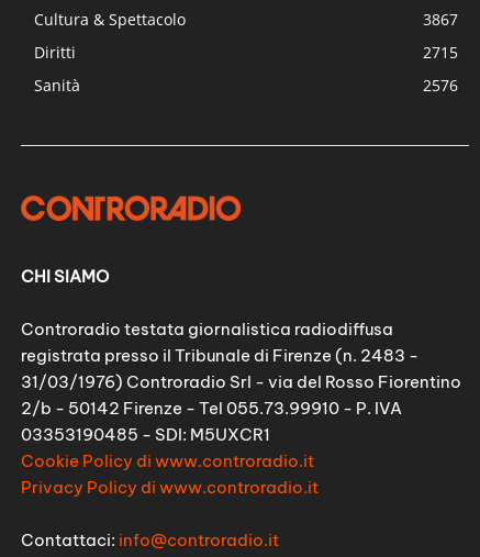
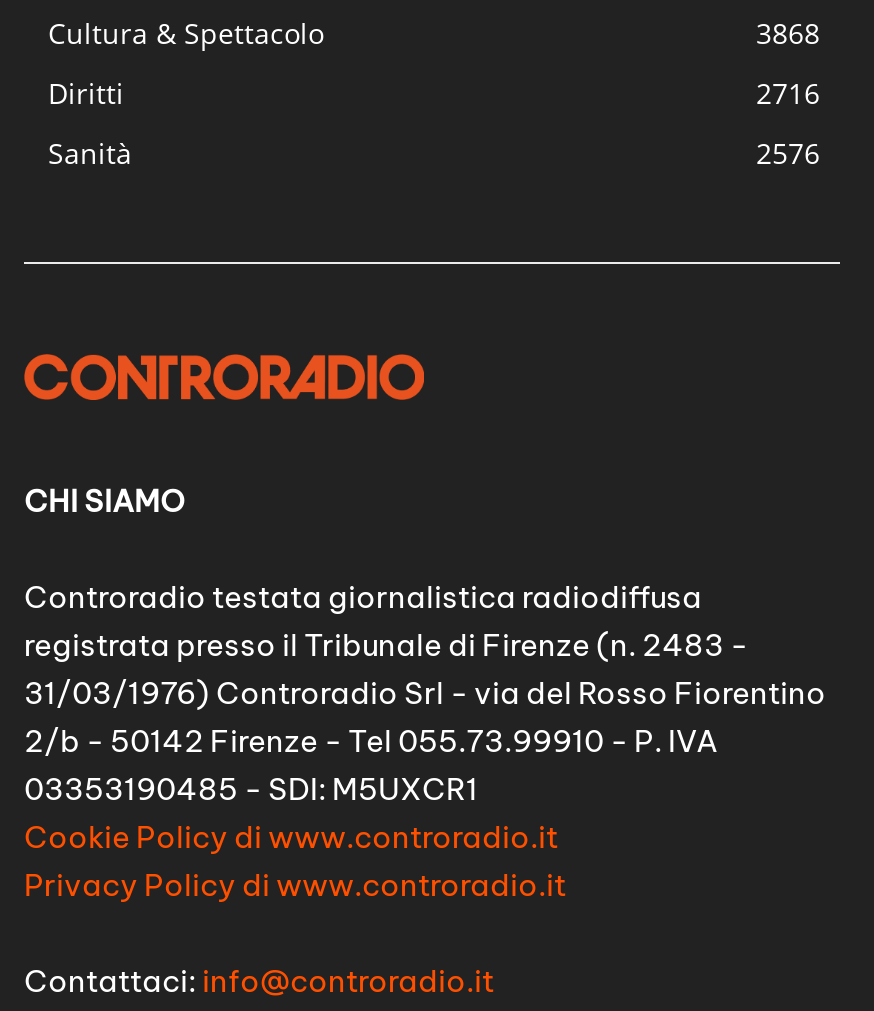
- 3867
+ 3868

- 2715
+ 2716
